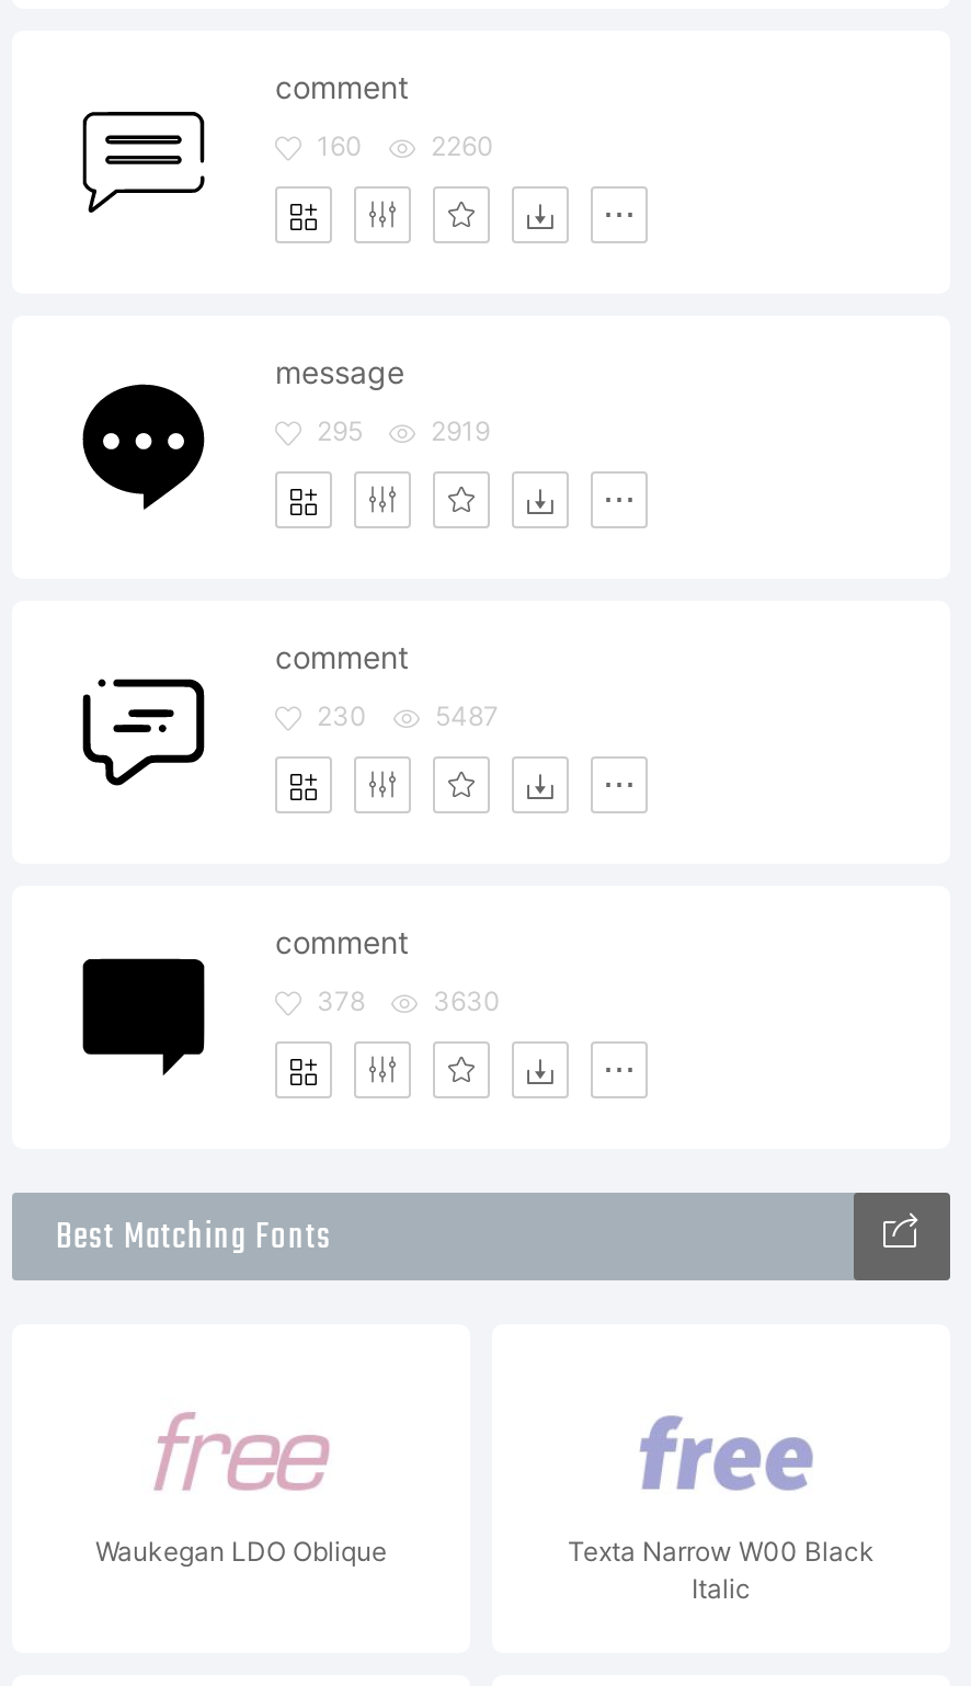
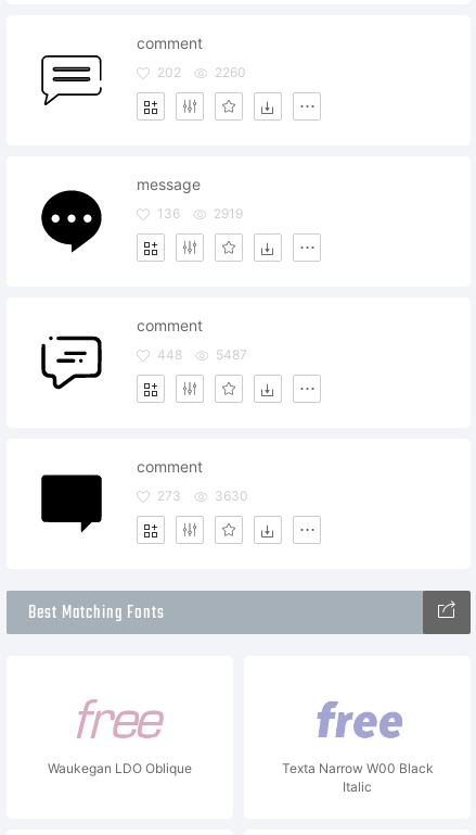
- 160
+ 202

- 295
+ 136

- 230
+ 448

- 378
+ 273
